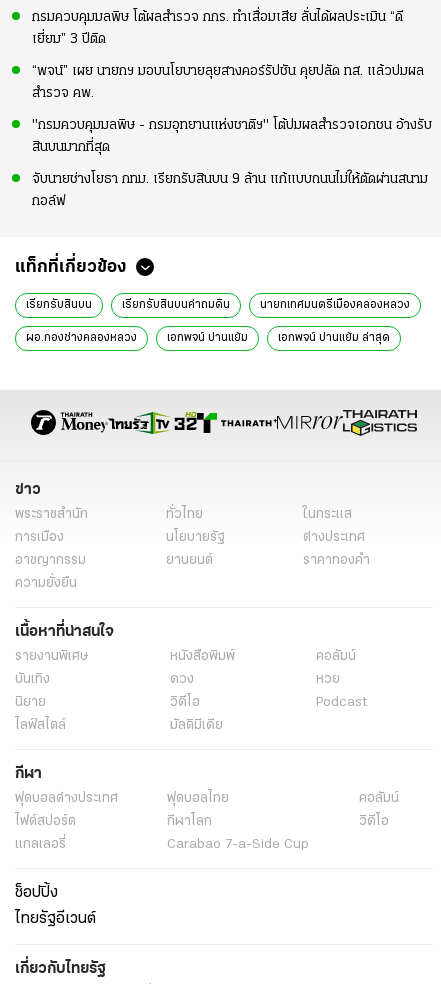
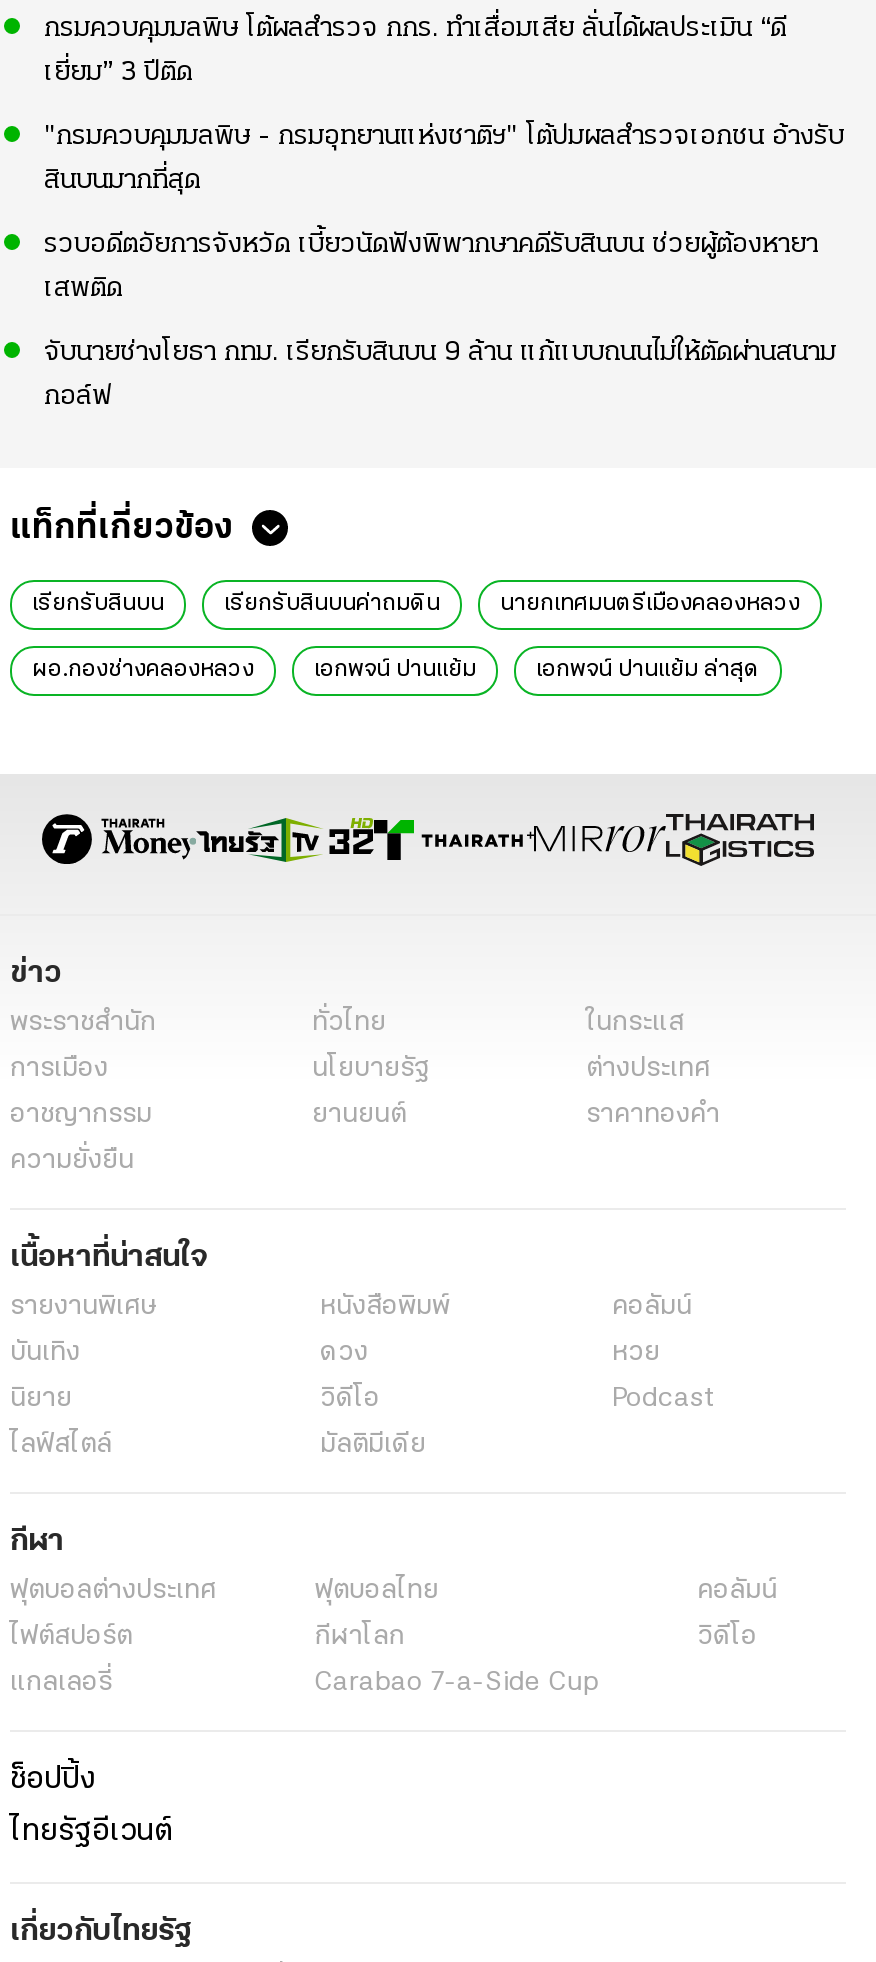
- “พจน์” เผย นายกฯ มอบนโยบายลุยสางคอร์รัปชัน คุยปลัด ทส. แล้วปมผล
- สำรวจ คพ.

moved up: "กรมควบคุมมลพิษ - กรมอุทยานแห่งชาติฯ" โต้ปมผลสำรวจเอกชน อ้างรับ | สินบนมากที่สุด

+ รวบอดีตอัยการจังหวัด เบี้ยวนัดฟังพิพากษาคดีรับสินบน ช่วยผู้ต้องหายา
+ เสพติด
